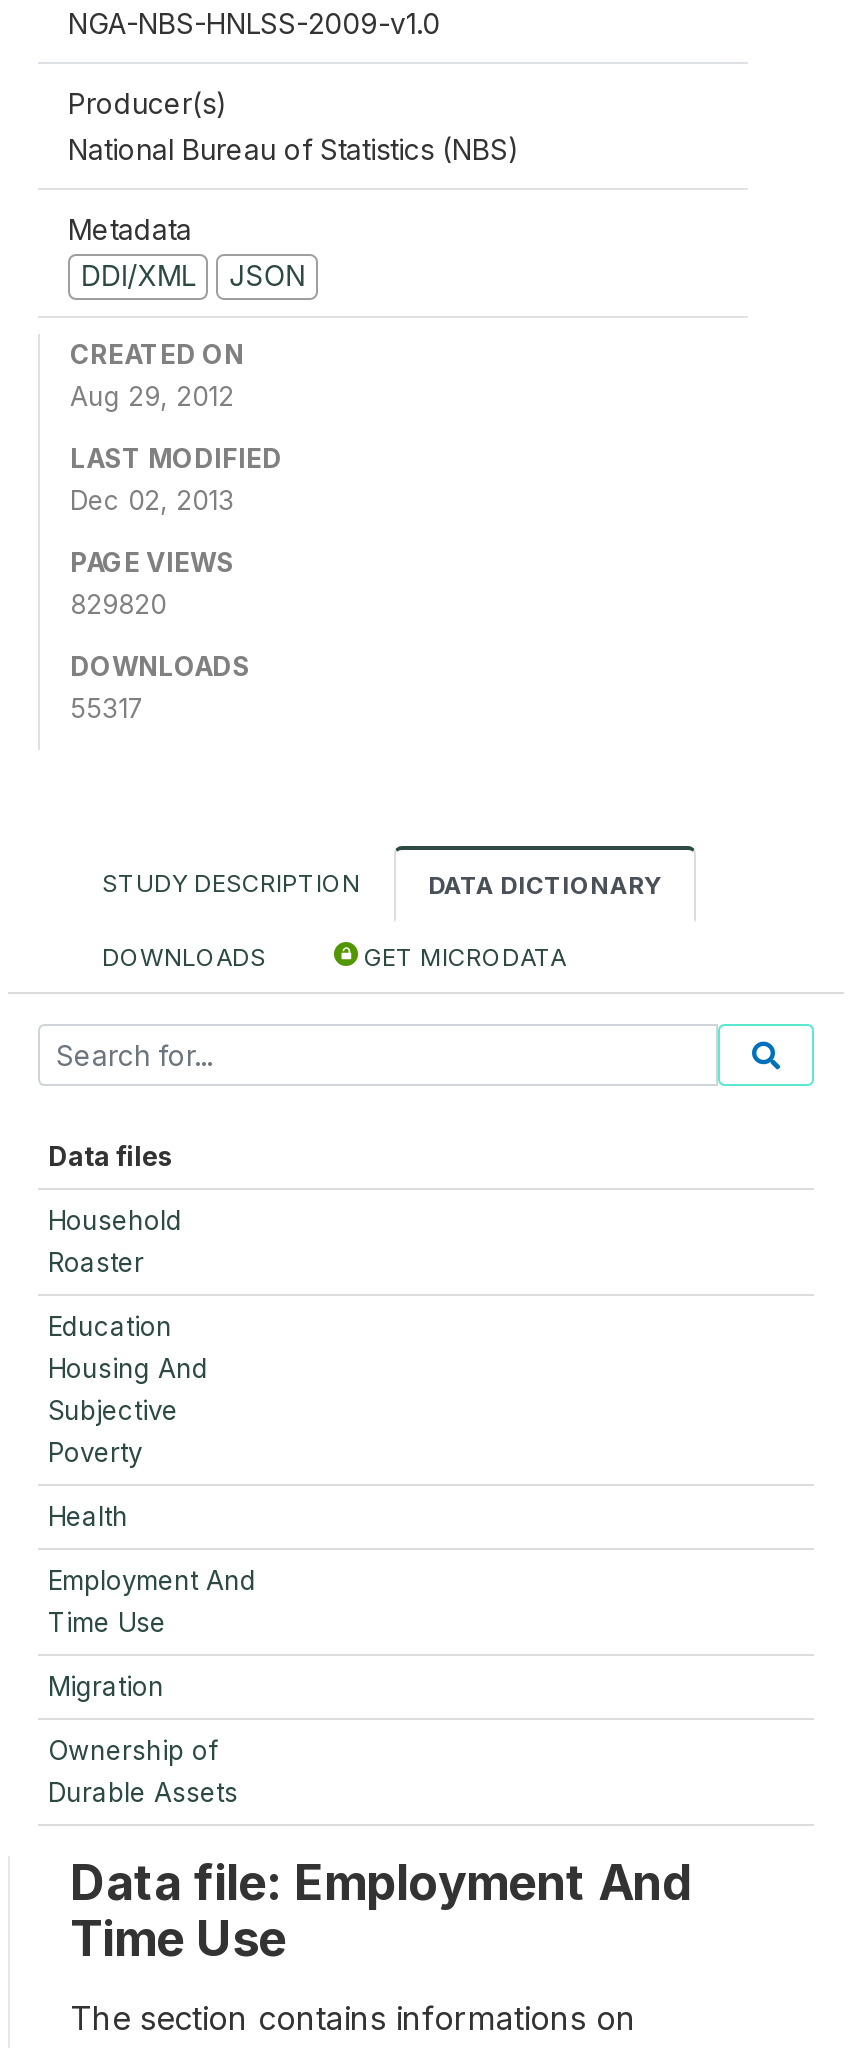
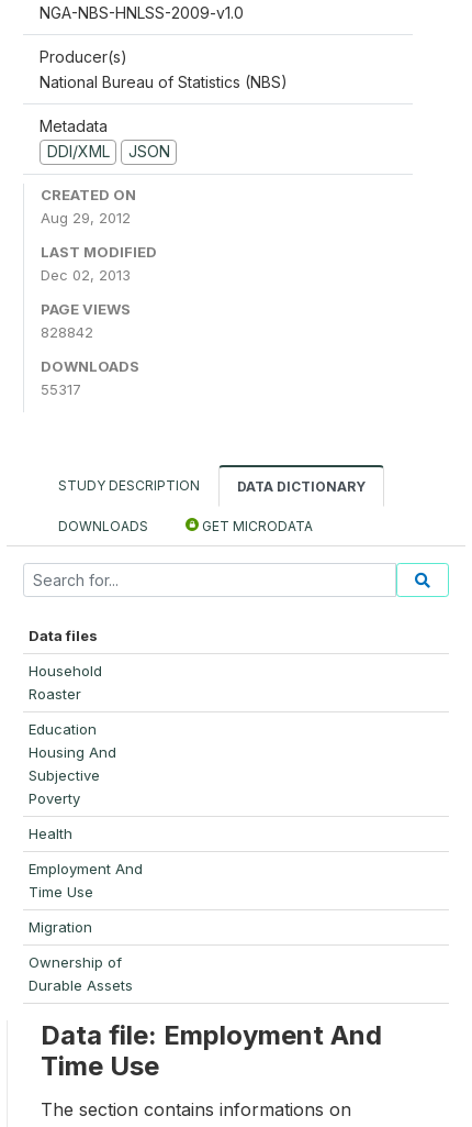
- 829820
+ 828842
